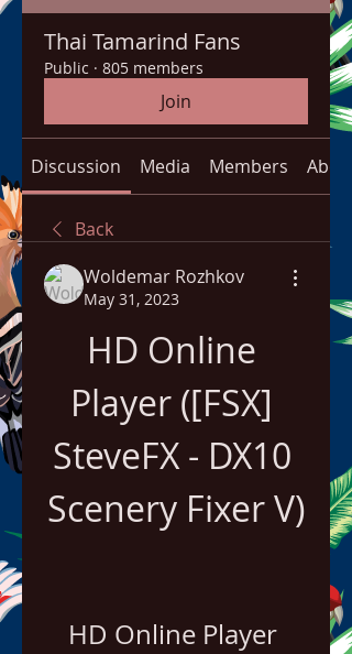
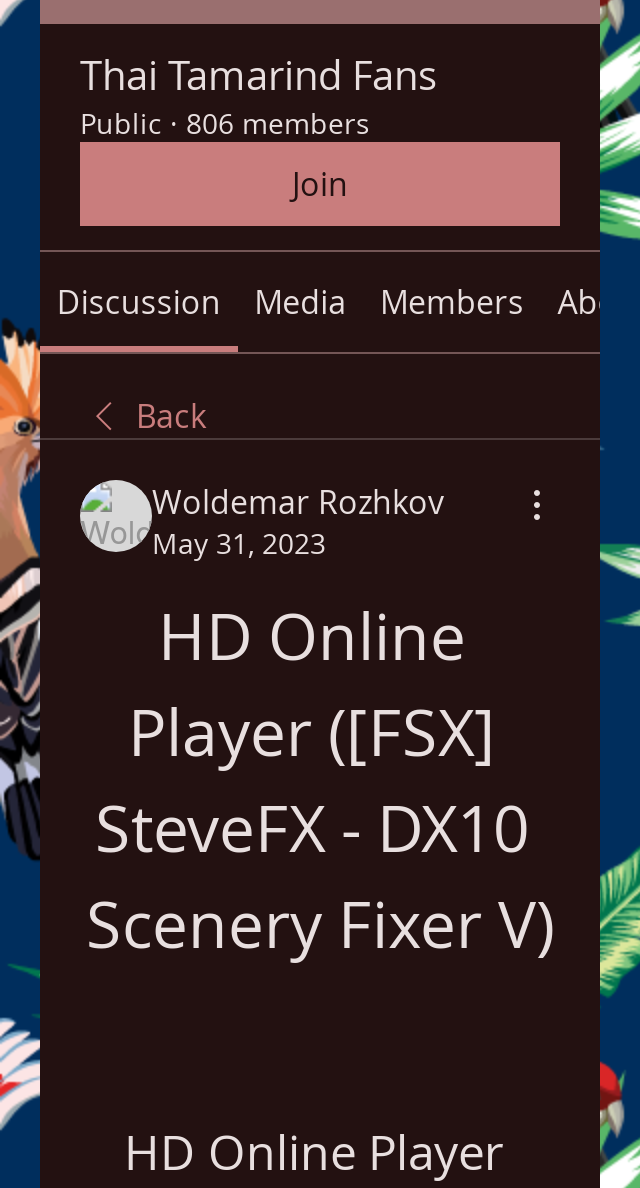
- Public · 805 members
+ Public · 806 members
